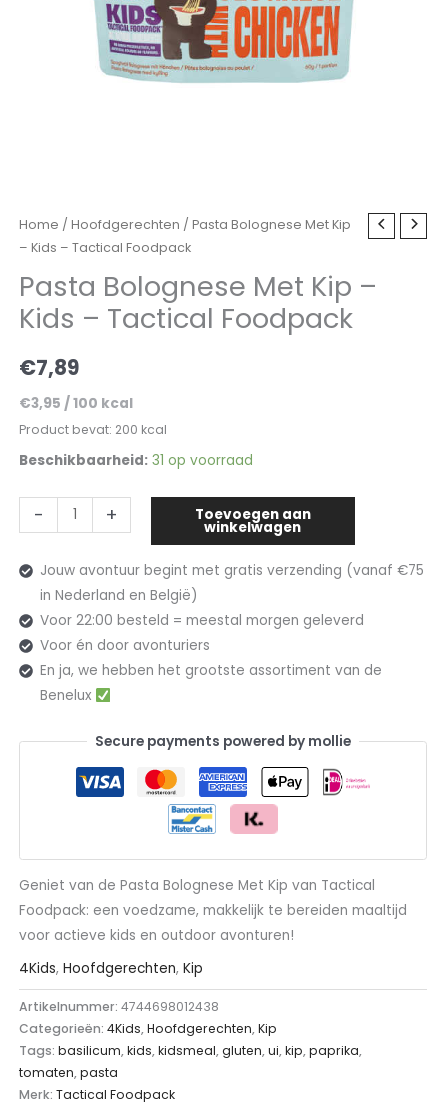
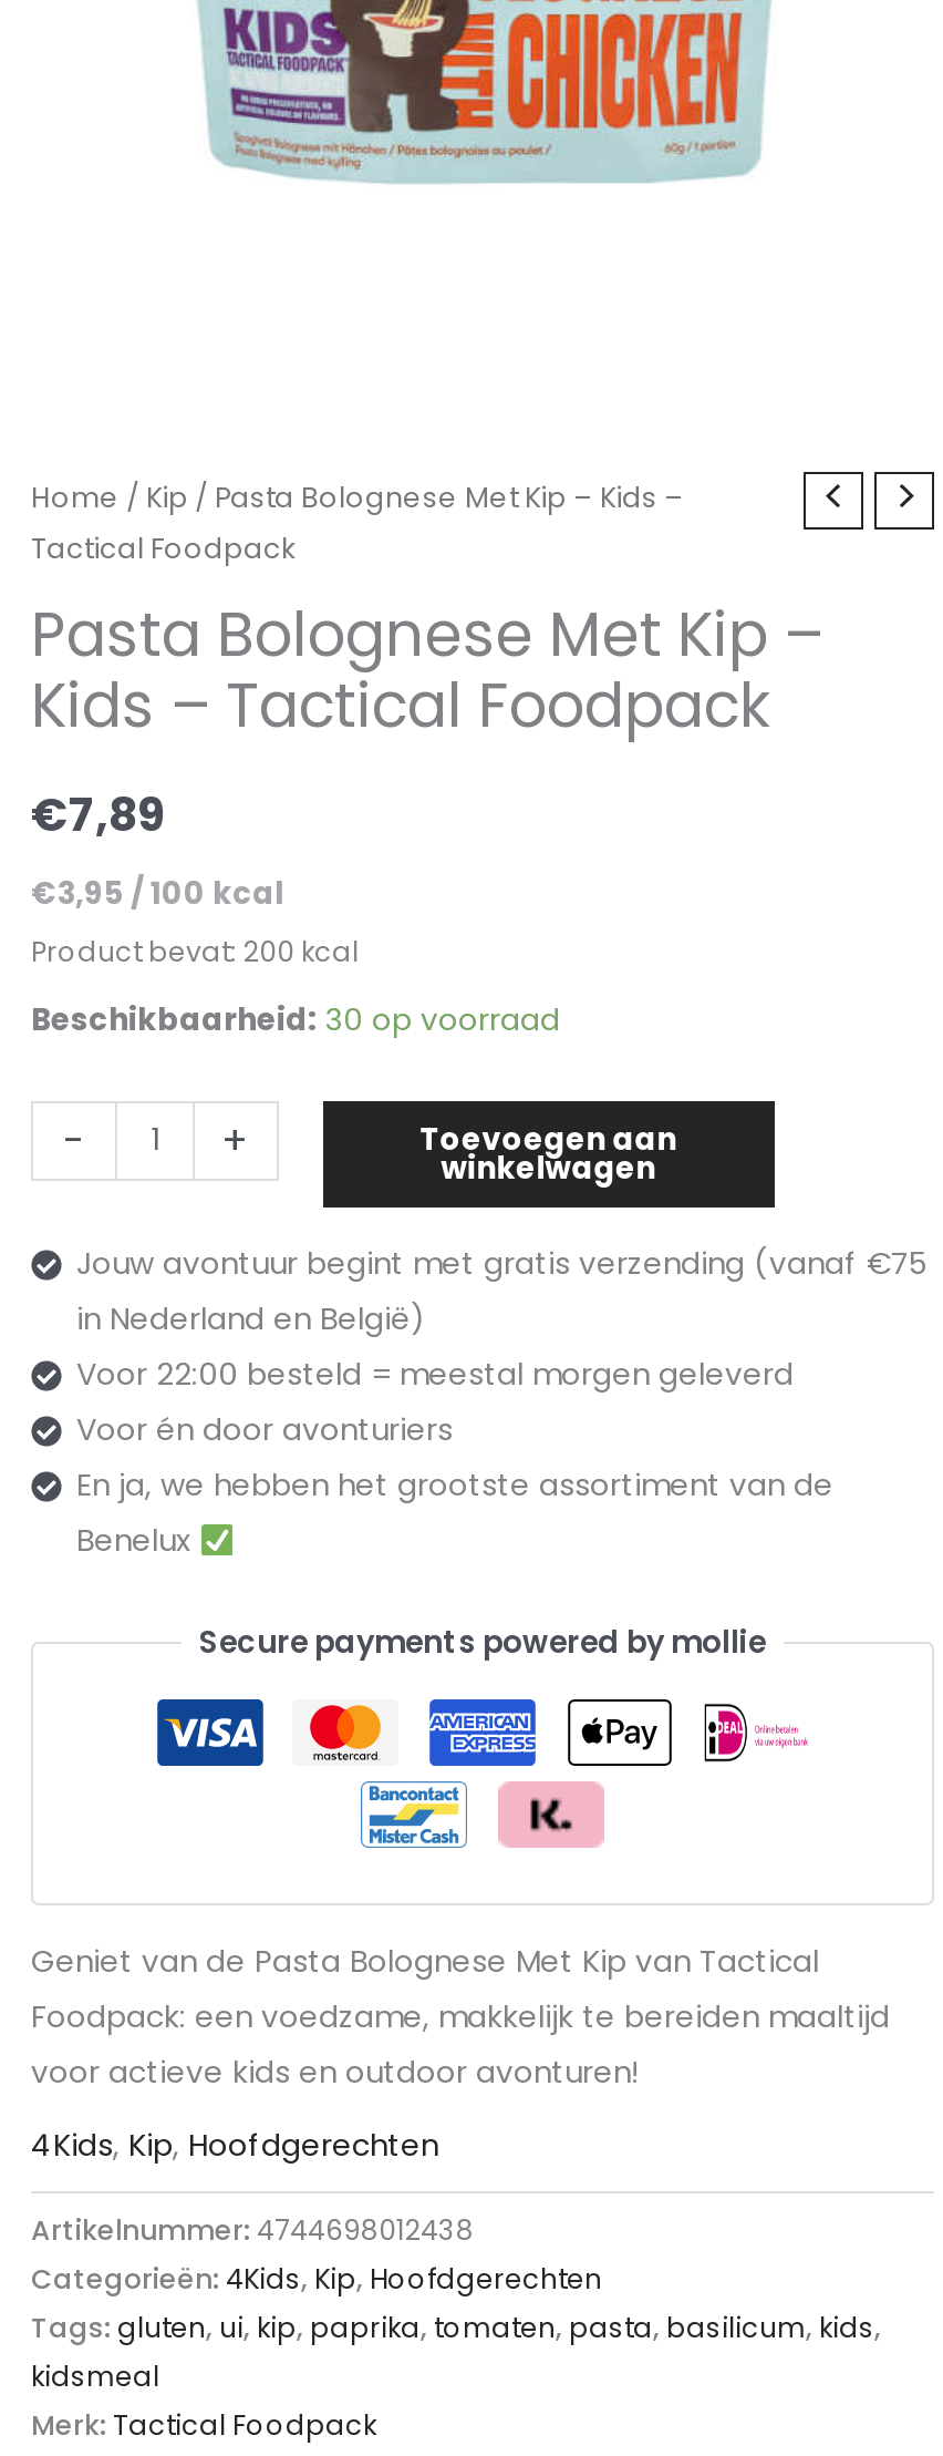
- Home / Hoofdgerechten / Pasta Bolognese Met Kip
- – Kids – Tactical Foodpack
+ Home / Kip / Pasta Bolognese Met Kip – Kids –
+ Tactical Foodpack

- Beschikbaarheid: 31 op voorraad
+ Beschikbaarheid: 30 op voorraad

- 4Kids, Hoofdgerechten, Kip
+ 4Kids, Kip, Hoofdgerechten

- Categorieën: 4Kids, Hoofdgerechten, Kip
- Tags: basilicum, kids, kidsmeal, gluten, ui, kip, paprika,
- tomaten, pasta
+ Categorieën: 4Kids, Kip, Hoofdgerechten
+ Tags: gluten, ui, kip, paprika, tomaten, pasta, basilicum, kids,
+ kidsmeal
